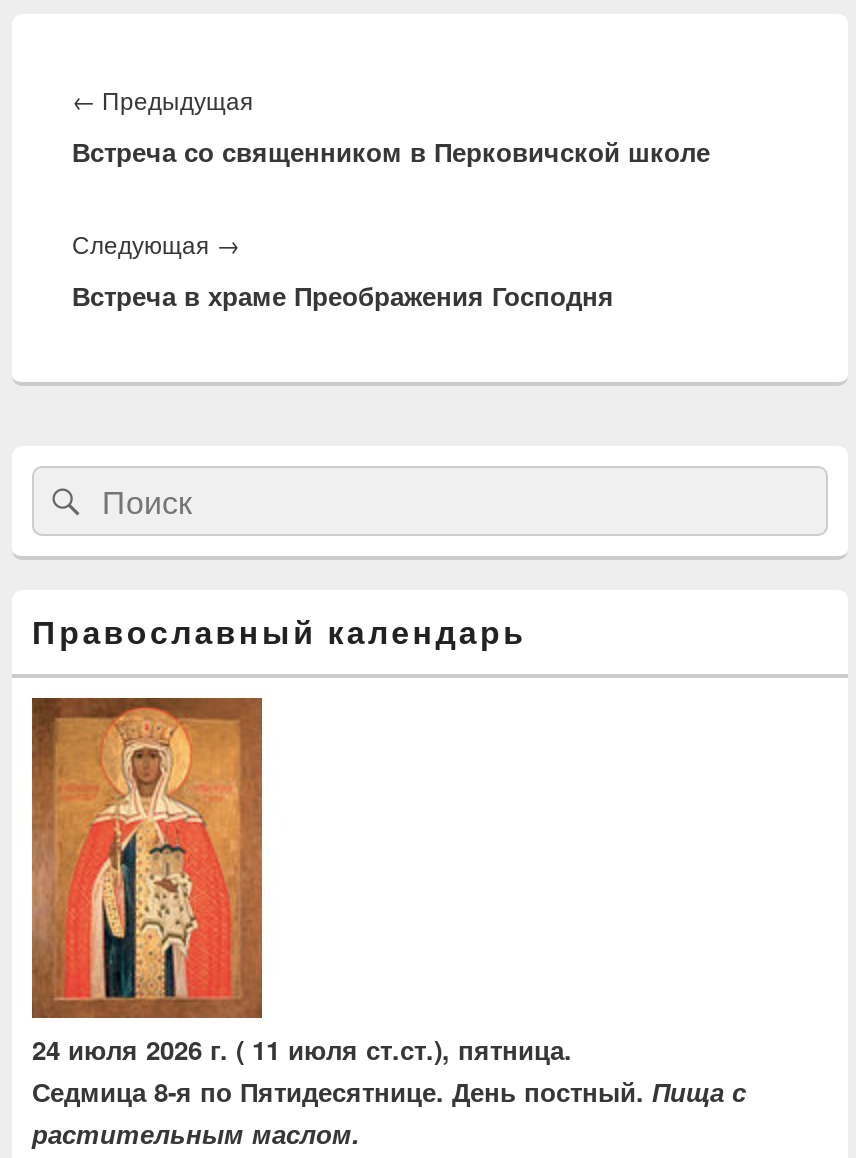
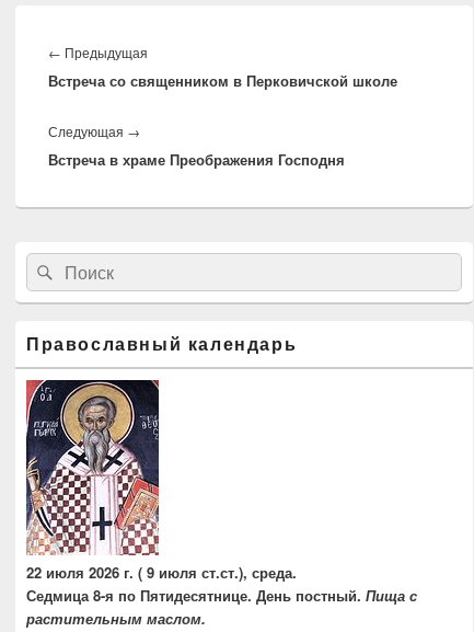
- [image]
- 24 июля 2026 г. ( 11 июля ст.ст.), пятница.
+ [image]
+ 22 июля 2026 г. ( 9 июля ст.ст.), среда.
